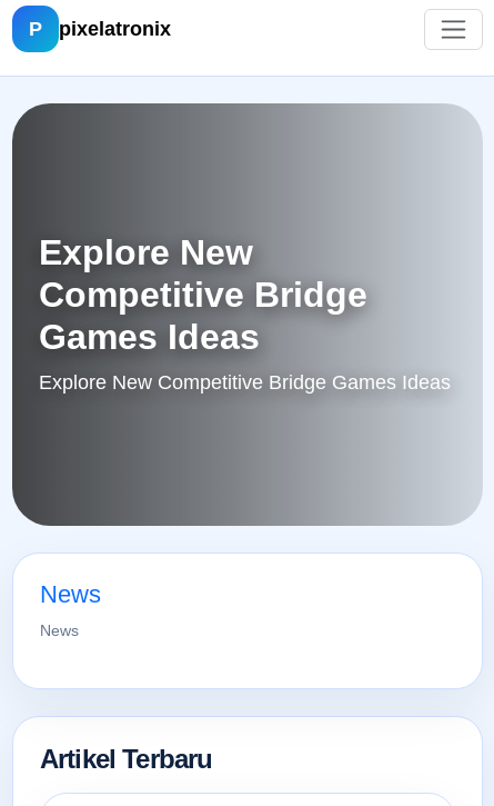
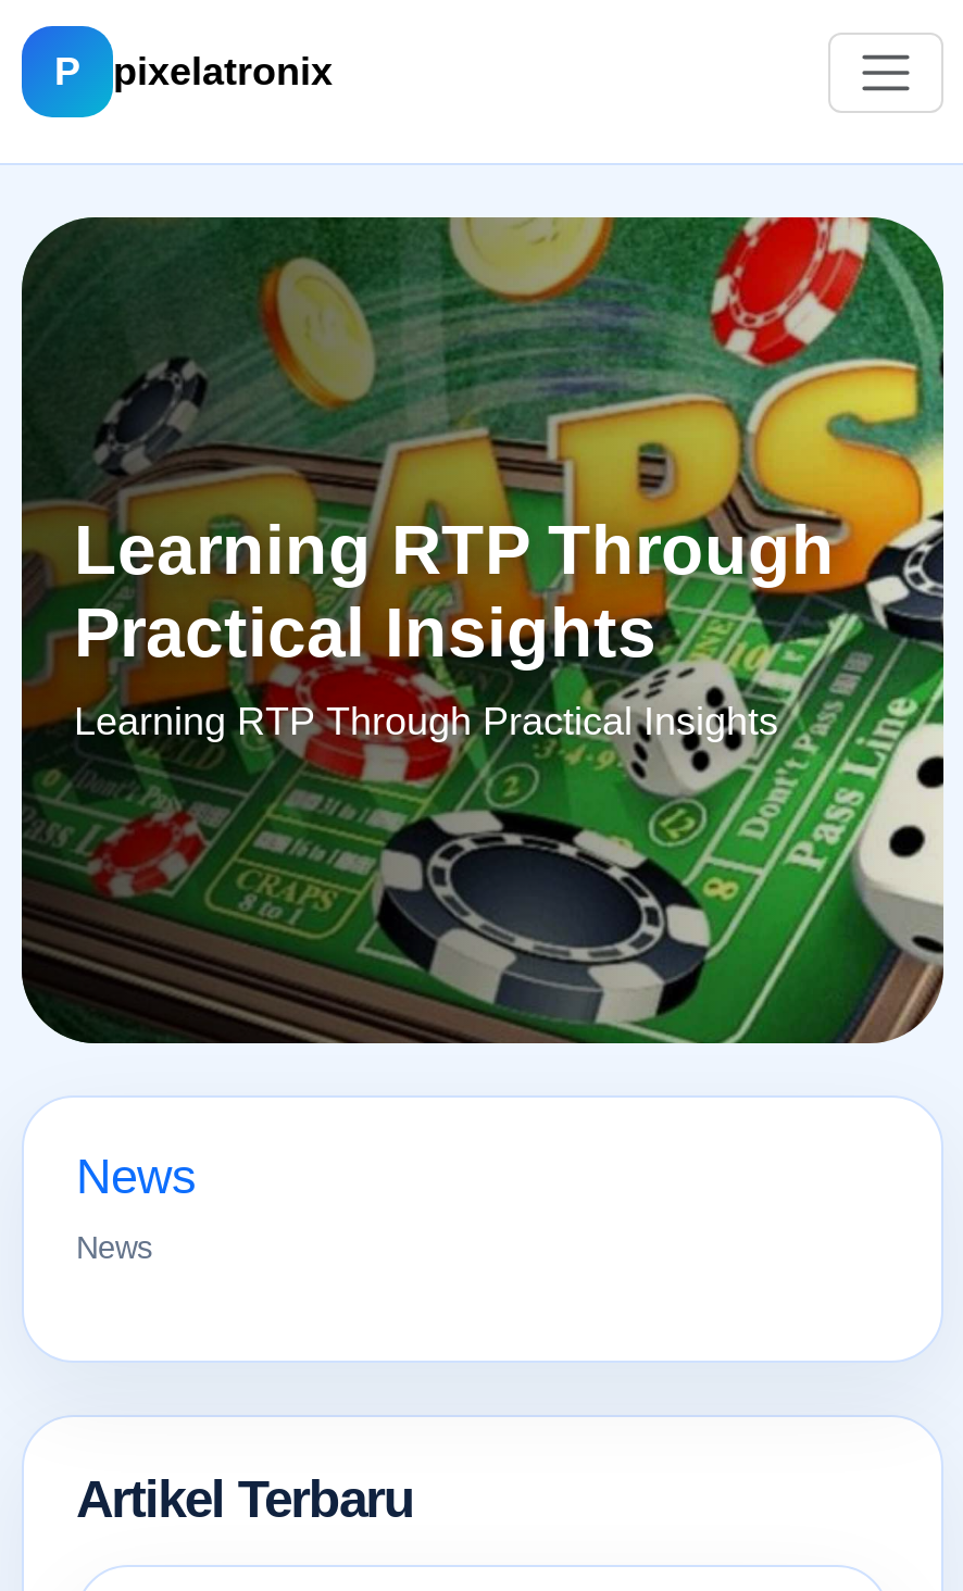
- [image]
- Explore New
- Competitive Bridge
- Games Ideas
- Explore New Competitive Bridge Games Ideas
+ [image]
+ Learning RTP Through
+ Practical Insights
+ Learning RTP Through Practical Insights
